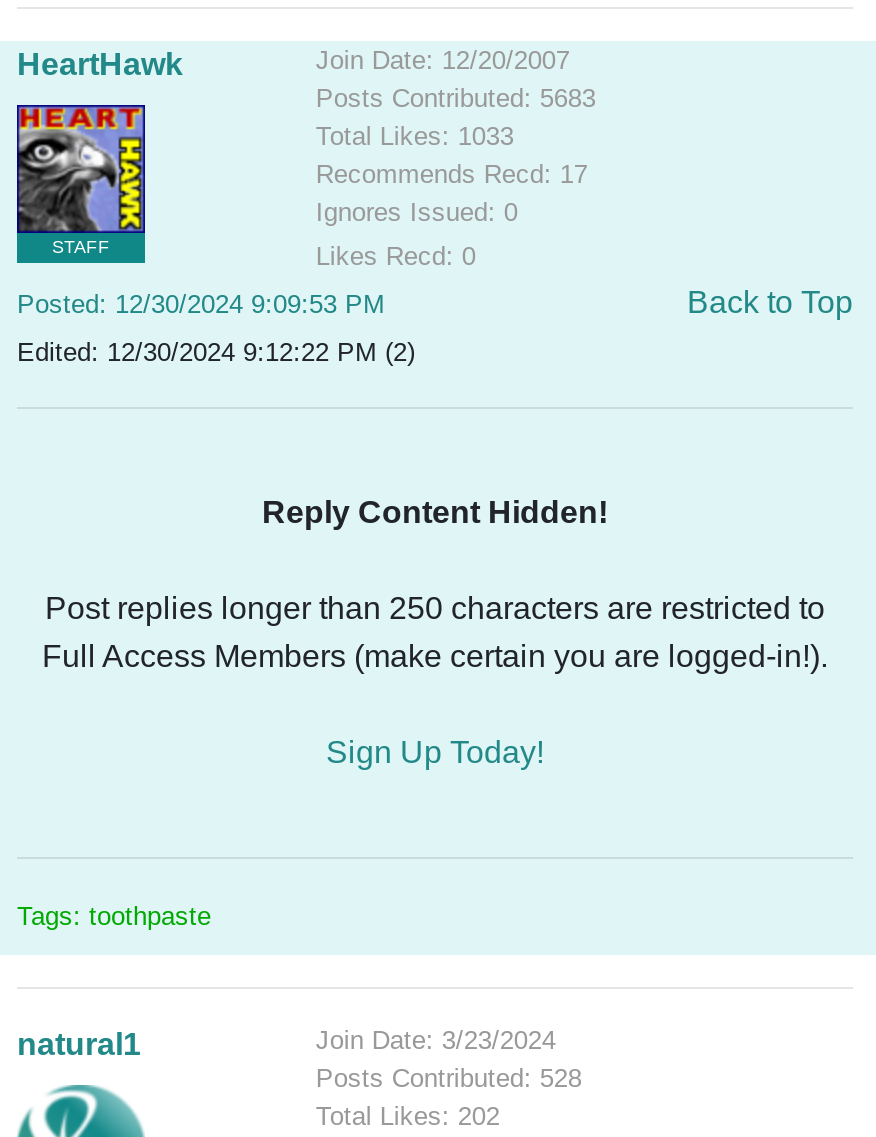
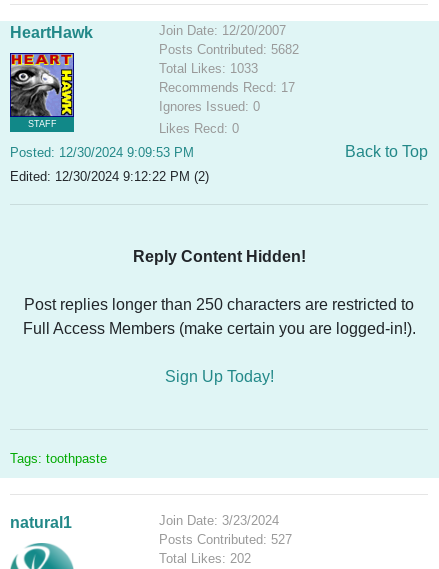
- Posts Contributed: 5683
+ Posts Contributed: 5682

- Posts Contributed: 528
+ Posts Contributed: 527
